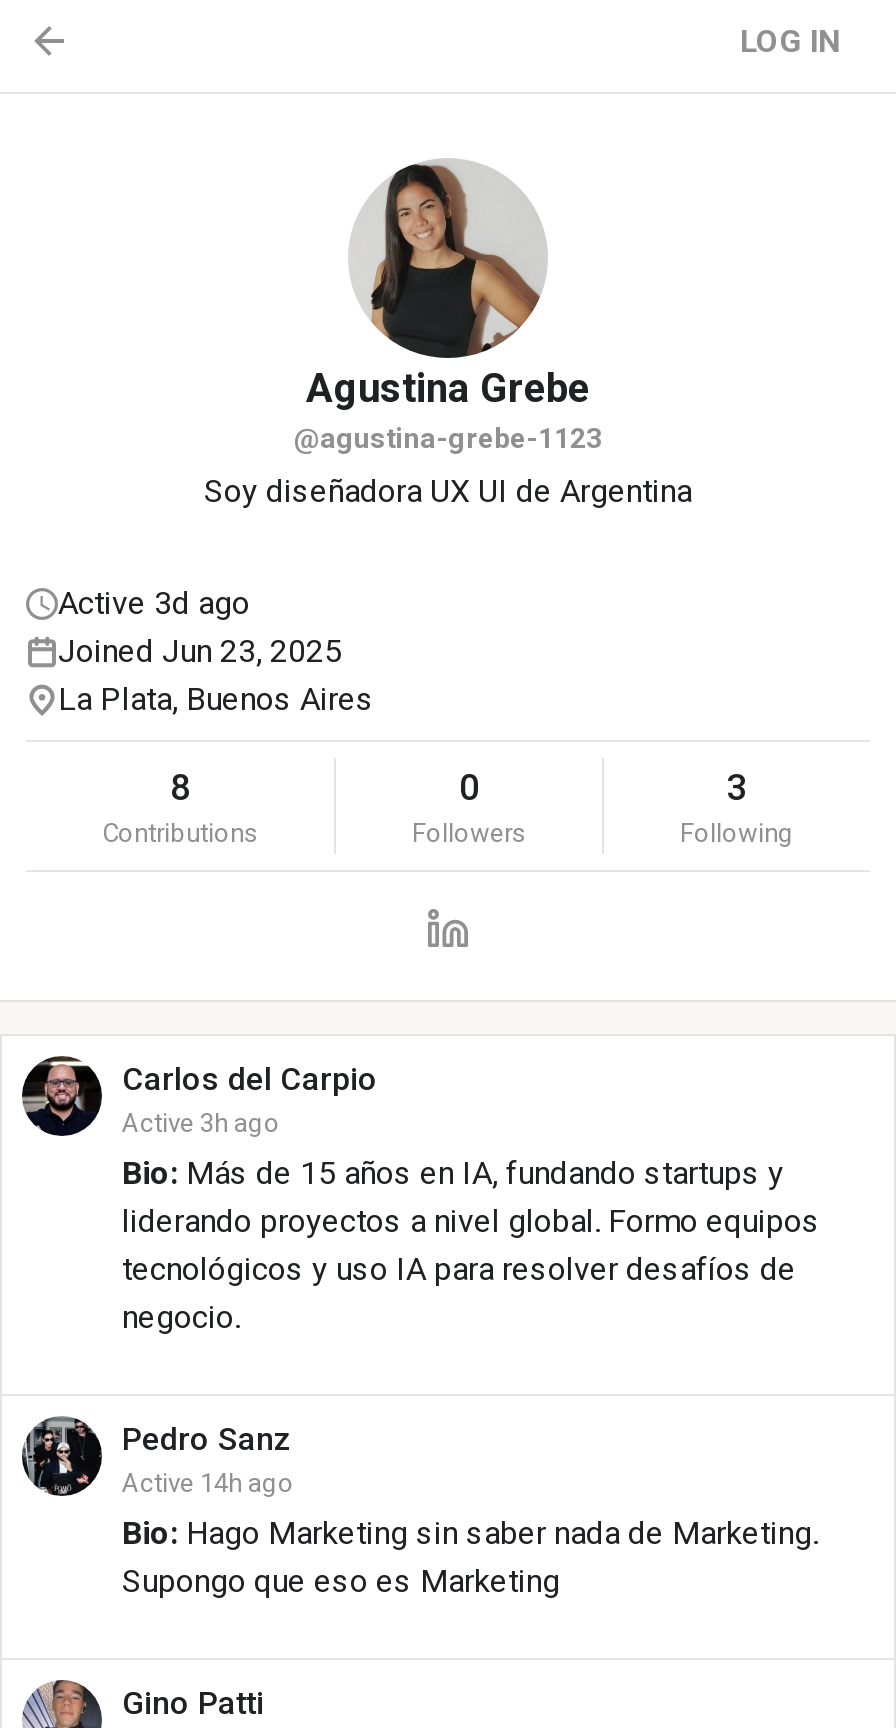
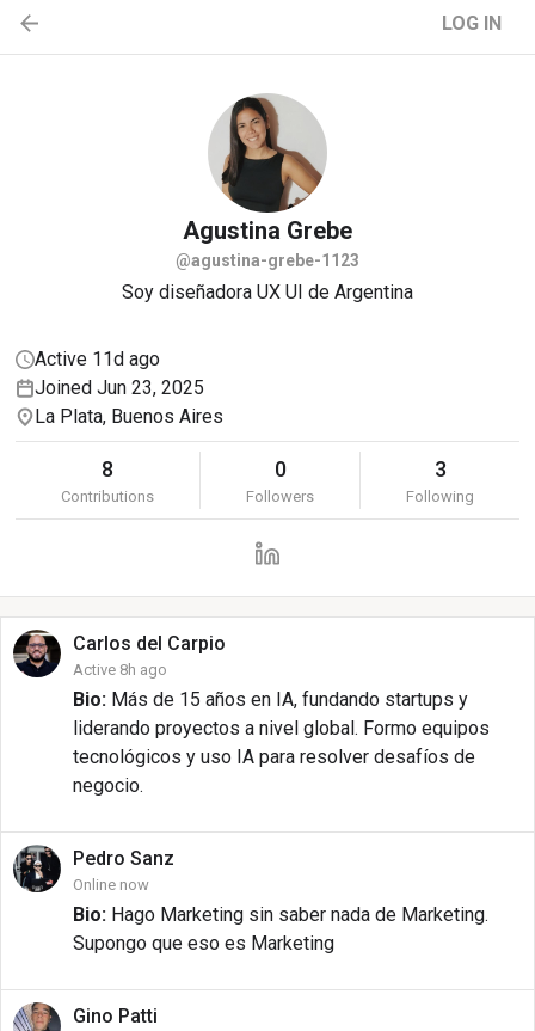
- Active 3d ago
+ Active 11d ago

- Active 3h ago
+ Active 8h ago

- Active 14h ago
+ Online now
